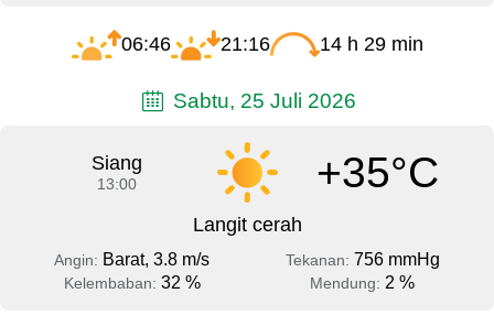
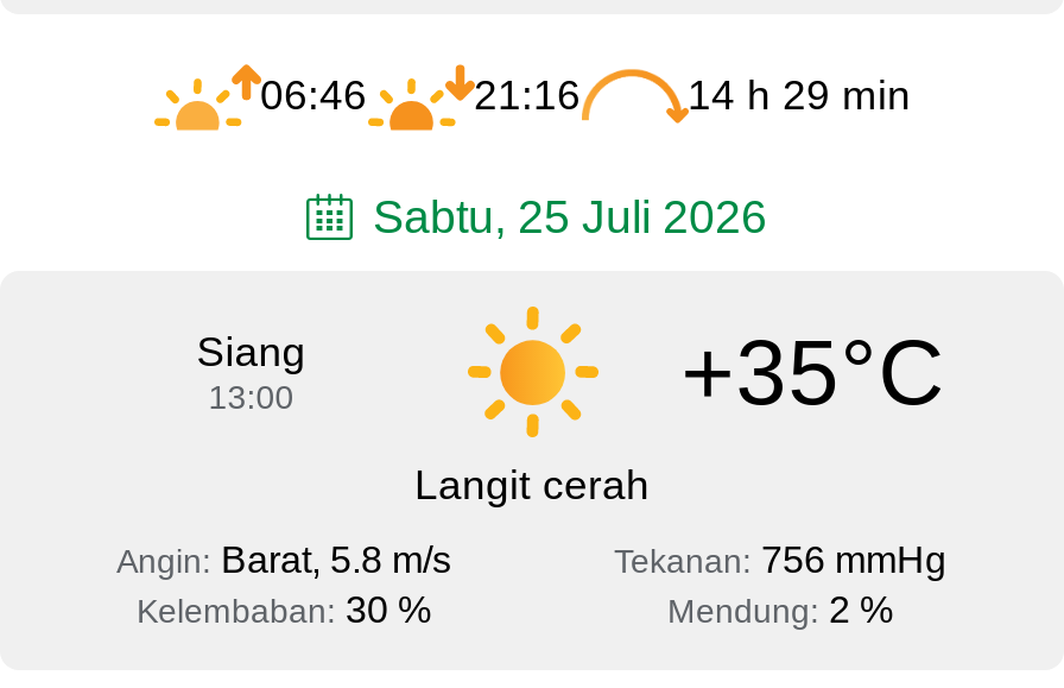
- Angin: Barat, 3.8 m/s
+ Angin: Barat, 5.8 m/s

- Kelembaban: 32 %
+ Kelembaban: 30 %
